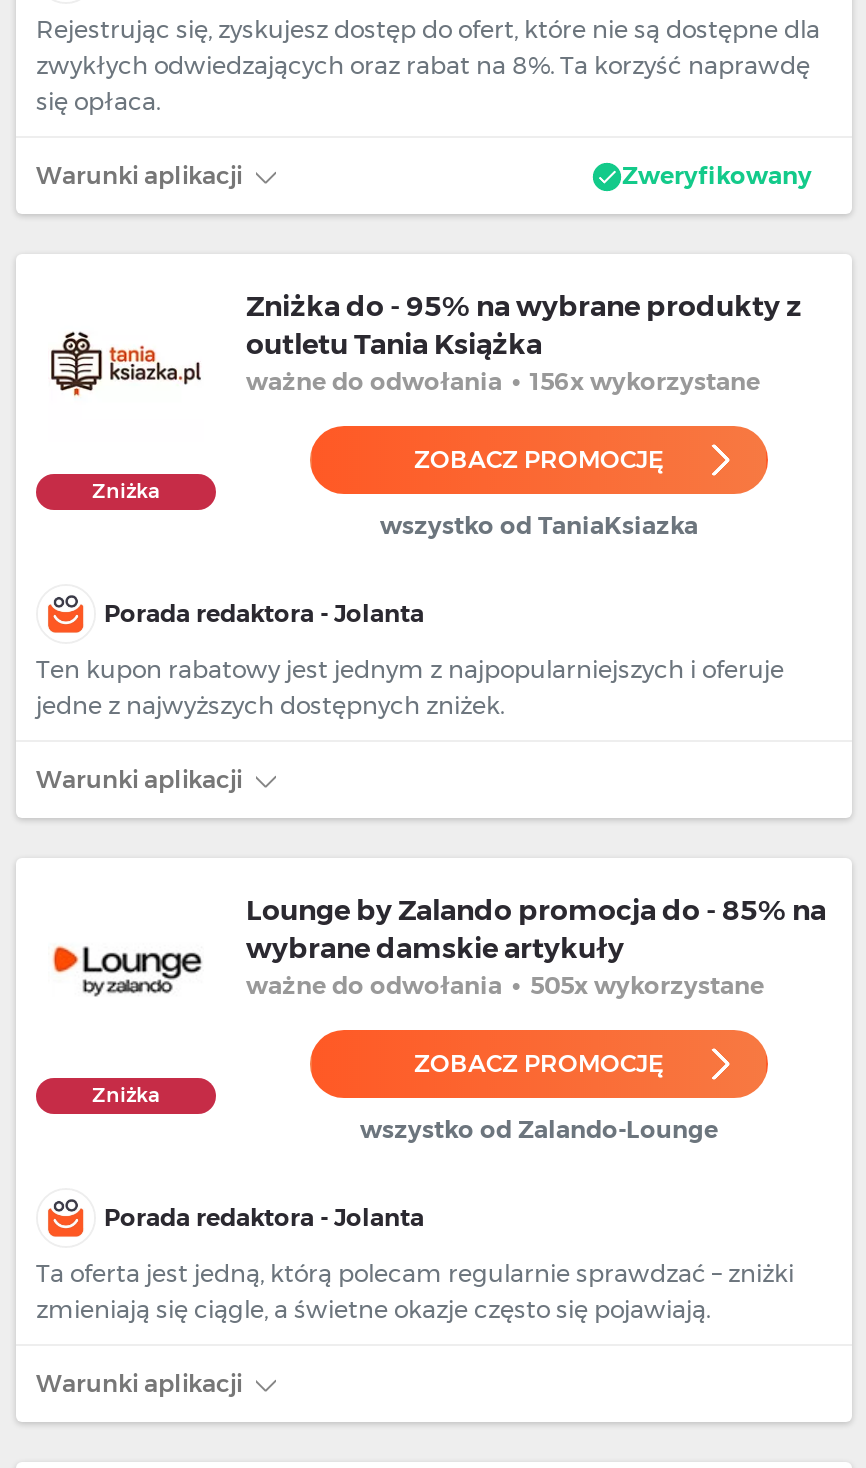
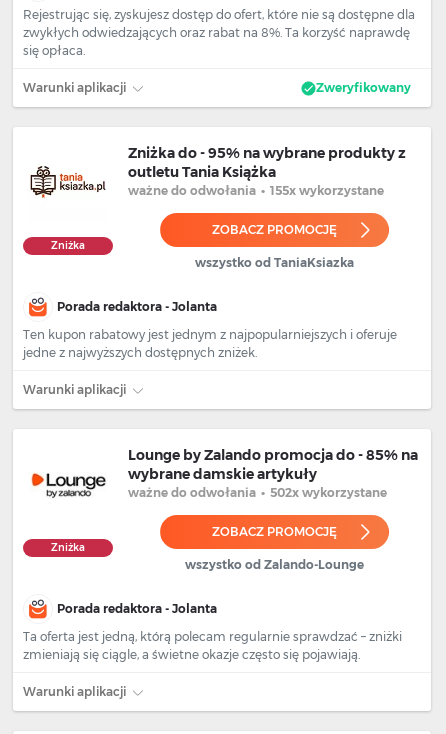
- ważne do odwołania • 156x wykorzystane
+ ważne do odwołania • 155x wykorzystane

- ważne do odwołania • 505x wykorzystane
+ ważne do odwołania • 502x wykorzystane
